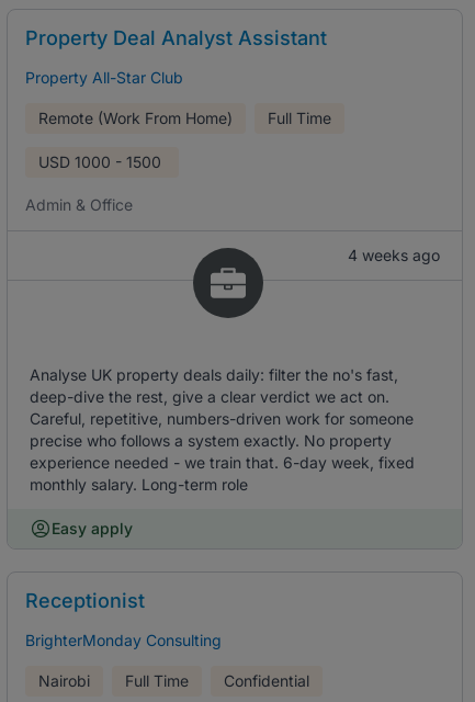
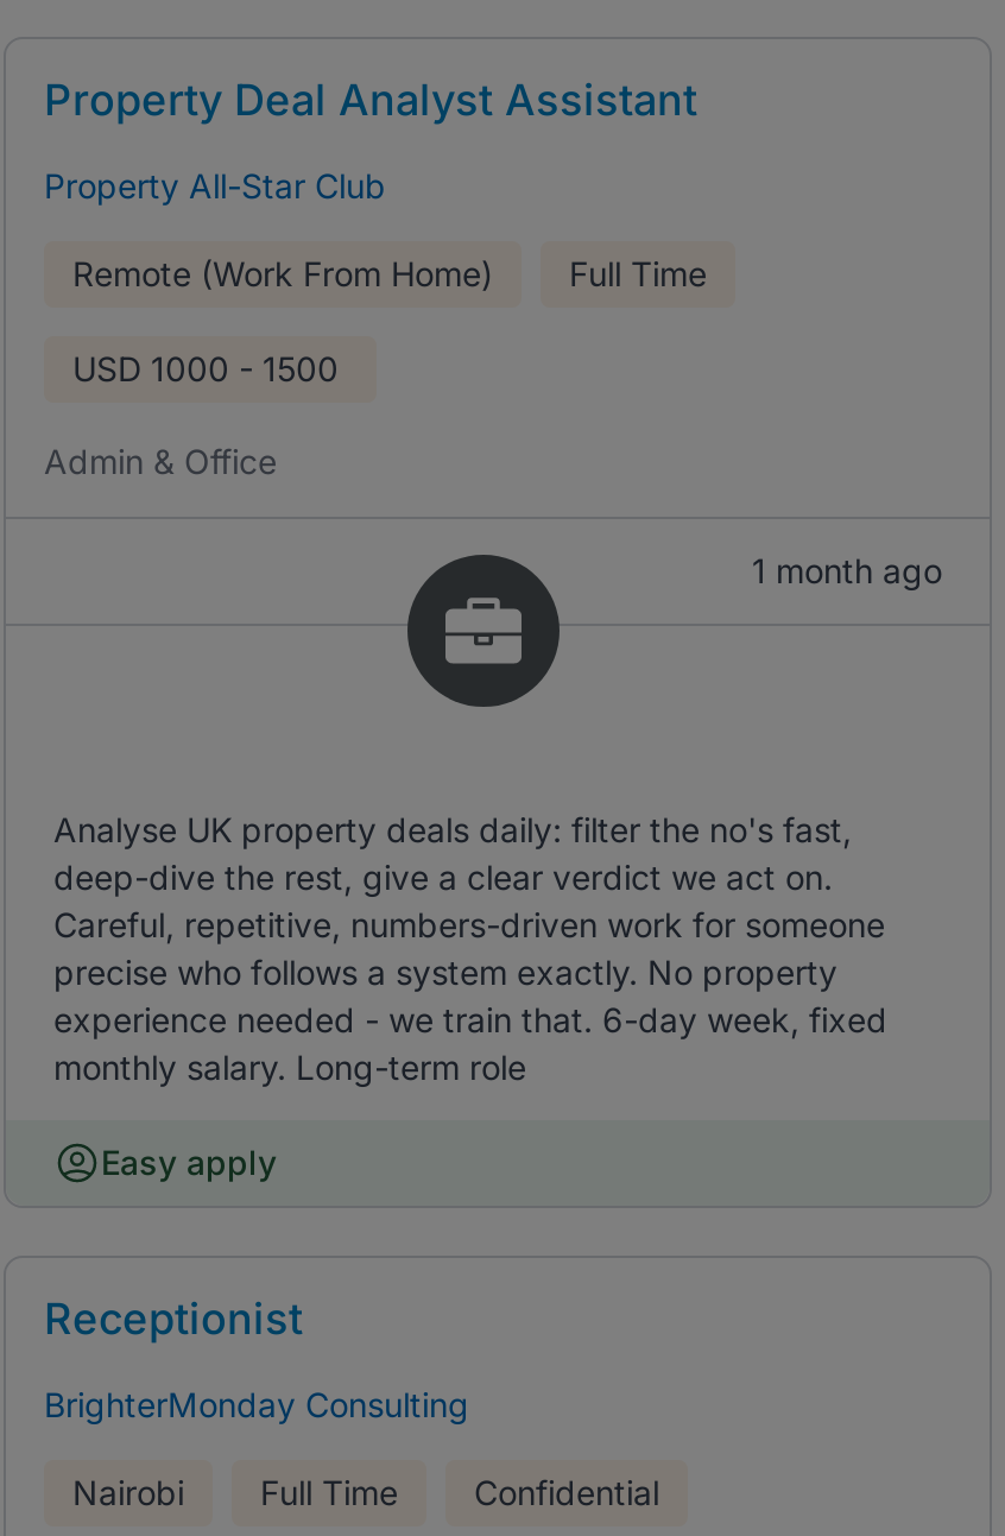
- 4 weeks ago
+ 1 month ago
